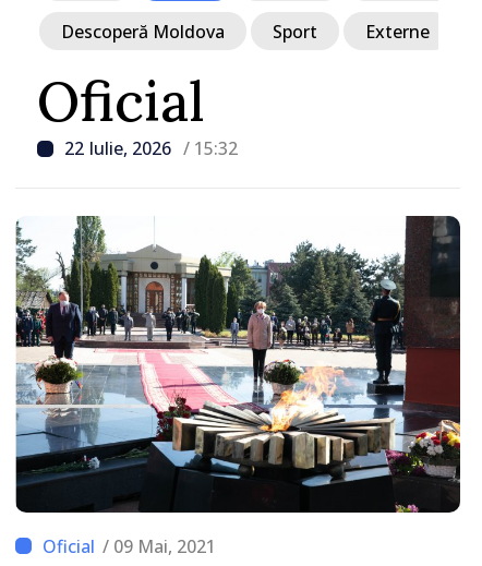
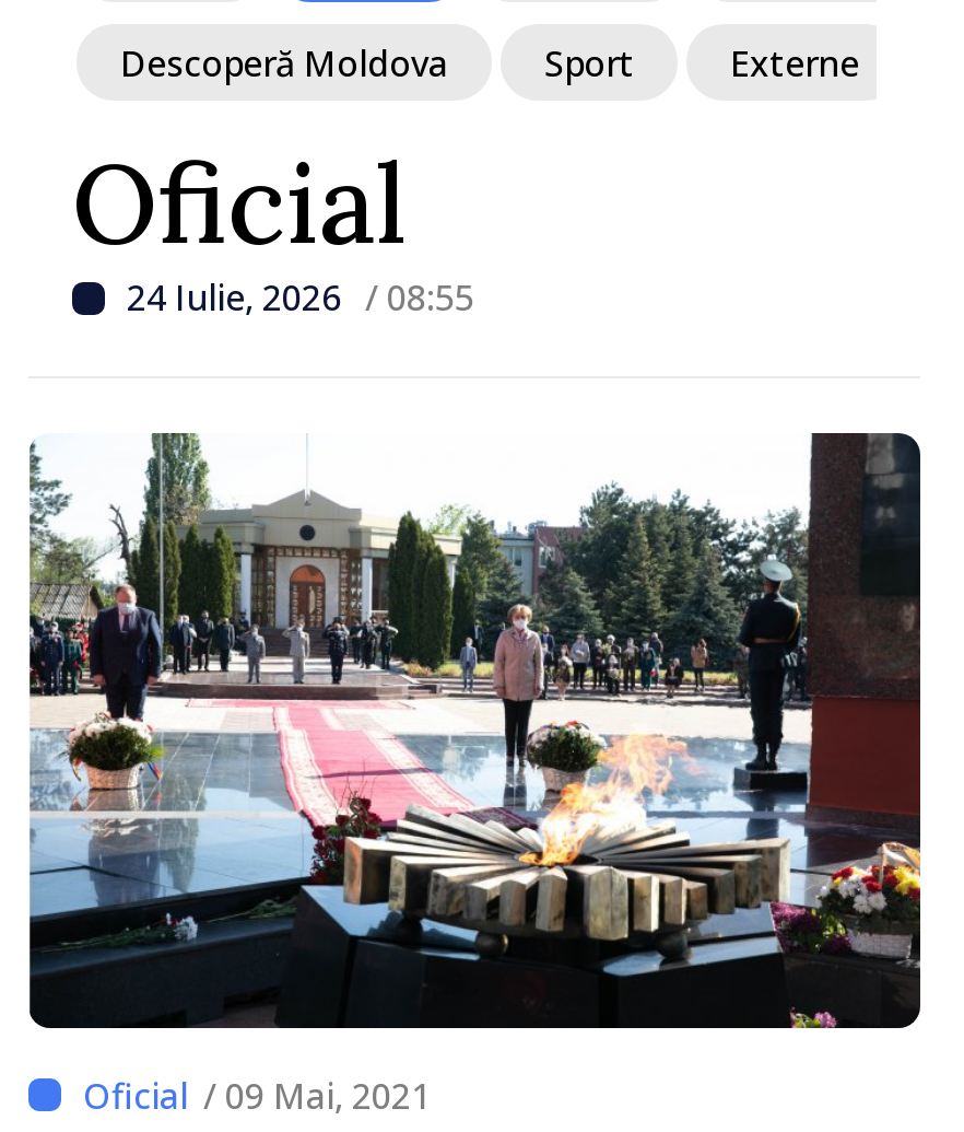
- 22 Iulie, 2026 / 15:32
+ 24 Iulie, 2026 / 08:55
